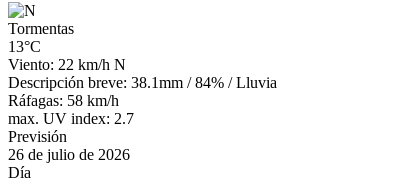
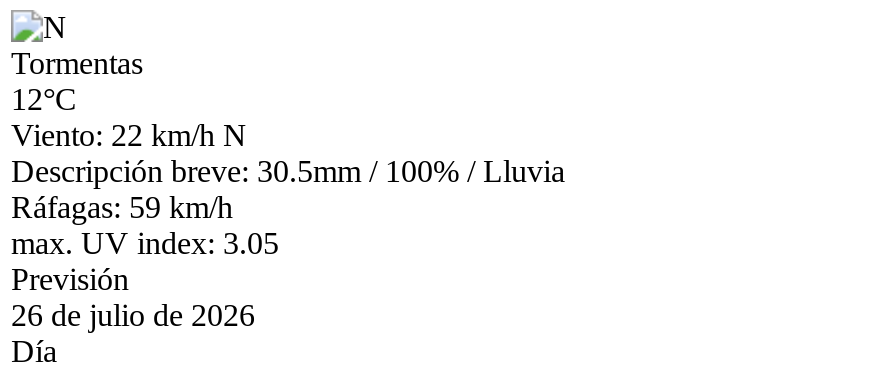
- 13°C
+ 12°C

- Descripción breve: 38.1mm / 84% / Lluvia
+ Descripción breve: 30.5mm / 100% / Lluvia

- Ráfagas: 58 km/h
+ Ráfagas: 59 km/h

- max. UV index: 2.7
+ max. UV index: 3.05
